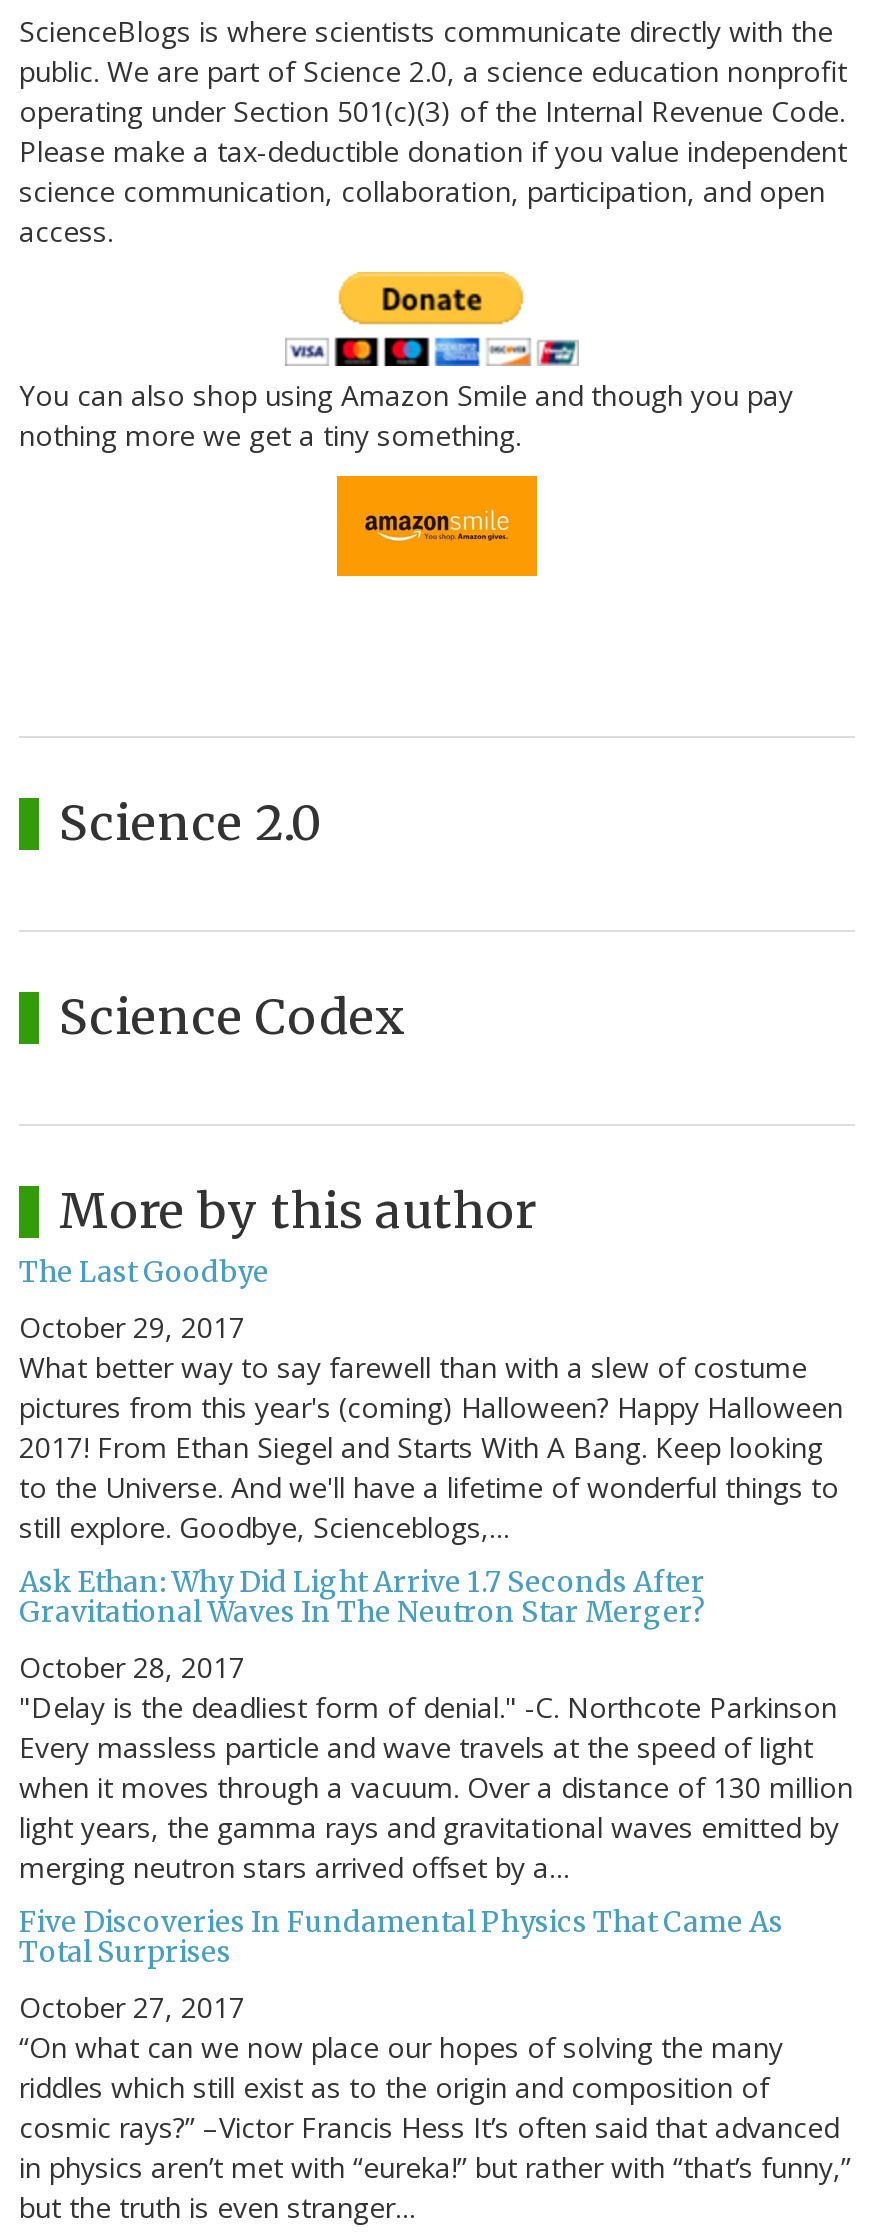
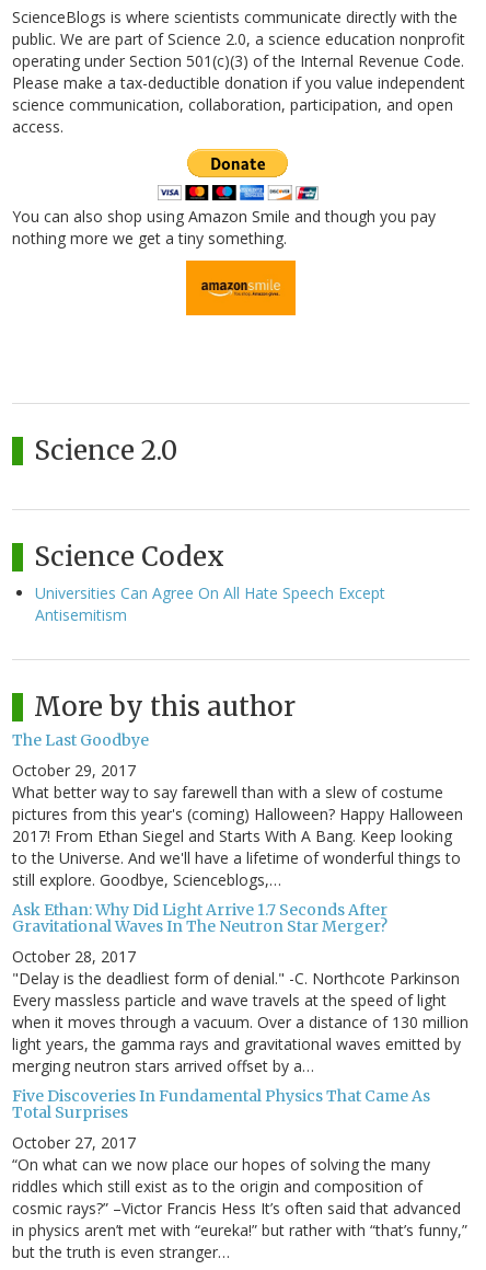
+ Universities Can Agree On All Hate Speech Except
+ Antisemitism
